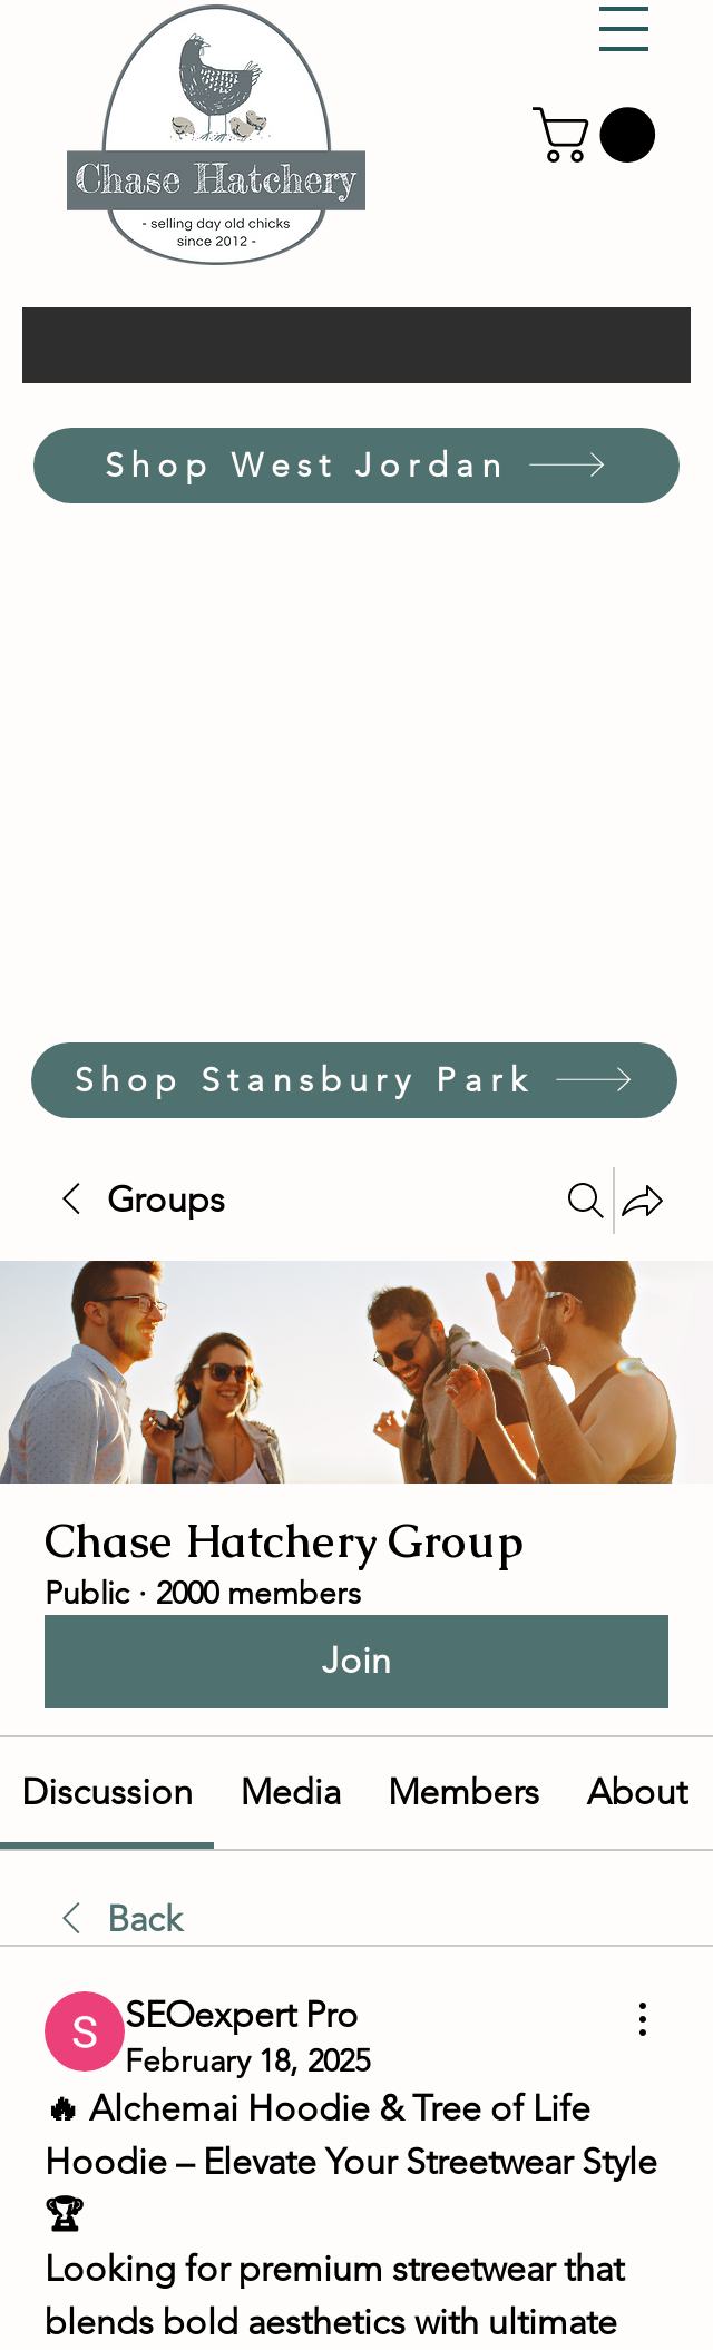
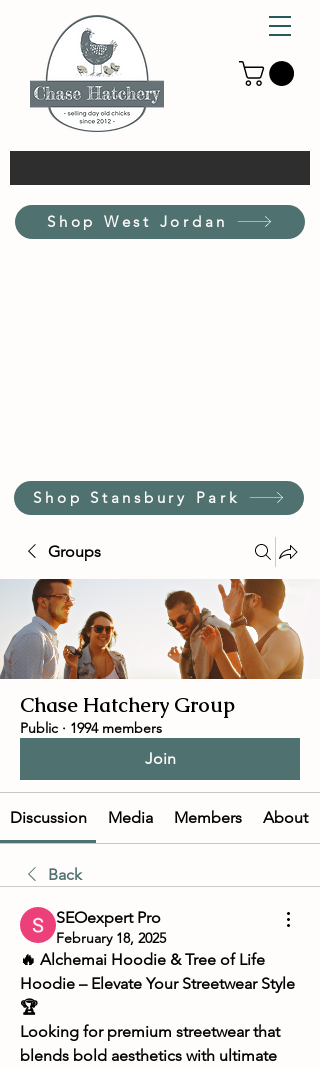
- Public · 2000 members
+ Public · 1994 members
